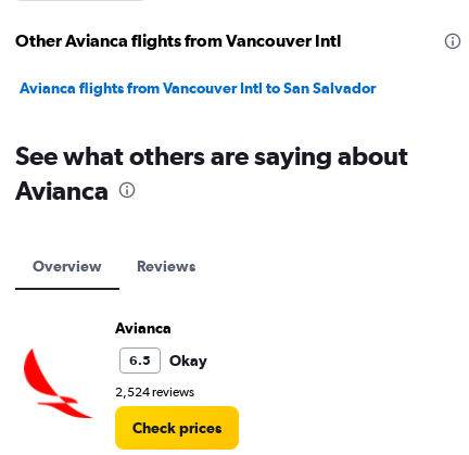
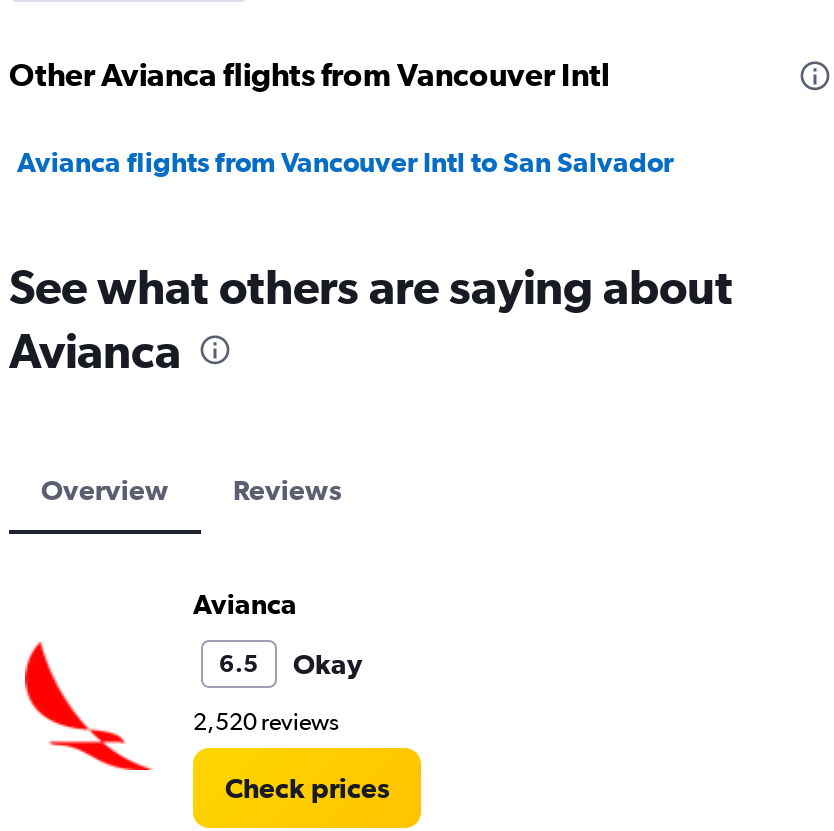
- 2,524 reviews
+ 2,520 reviews
